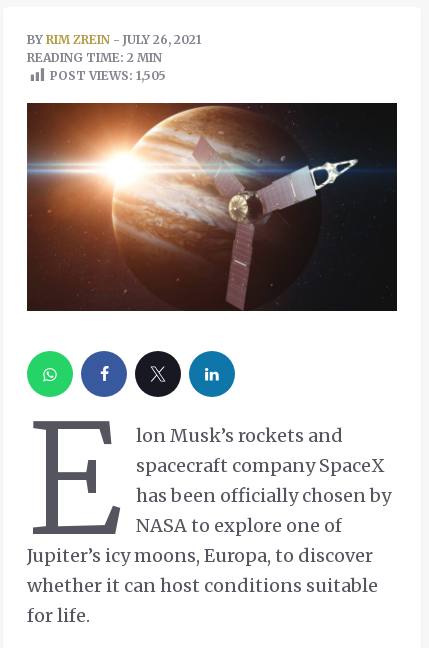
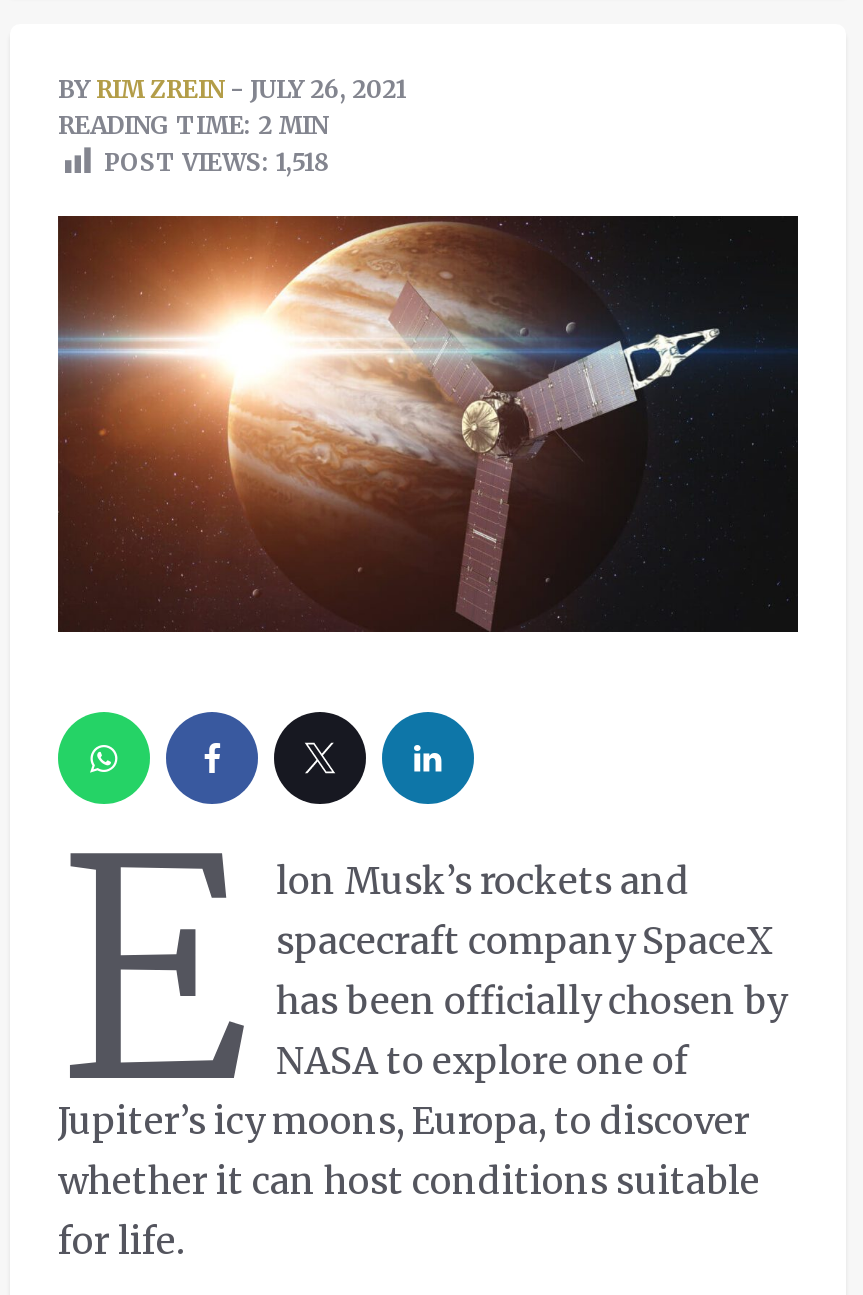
- POST VIEWS: 1,505
+ POST VIEWS: 1,518
